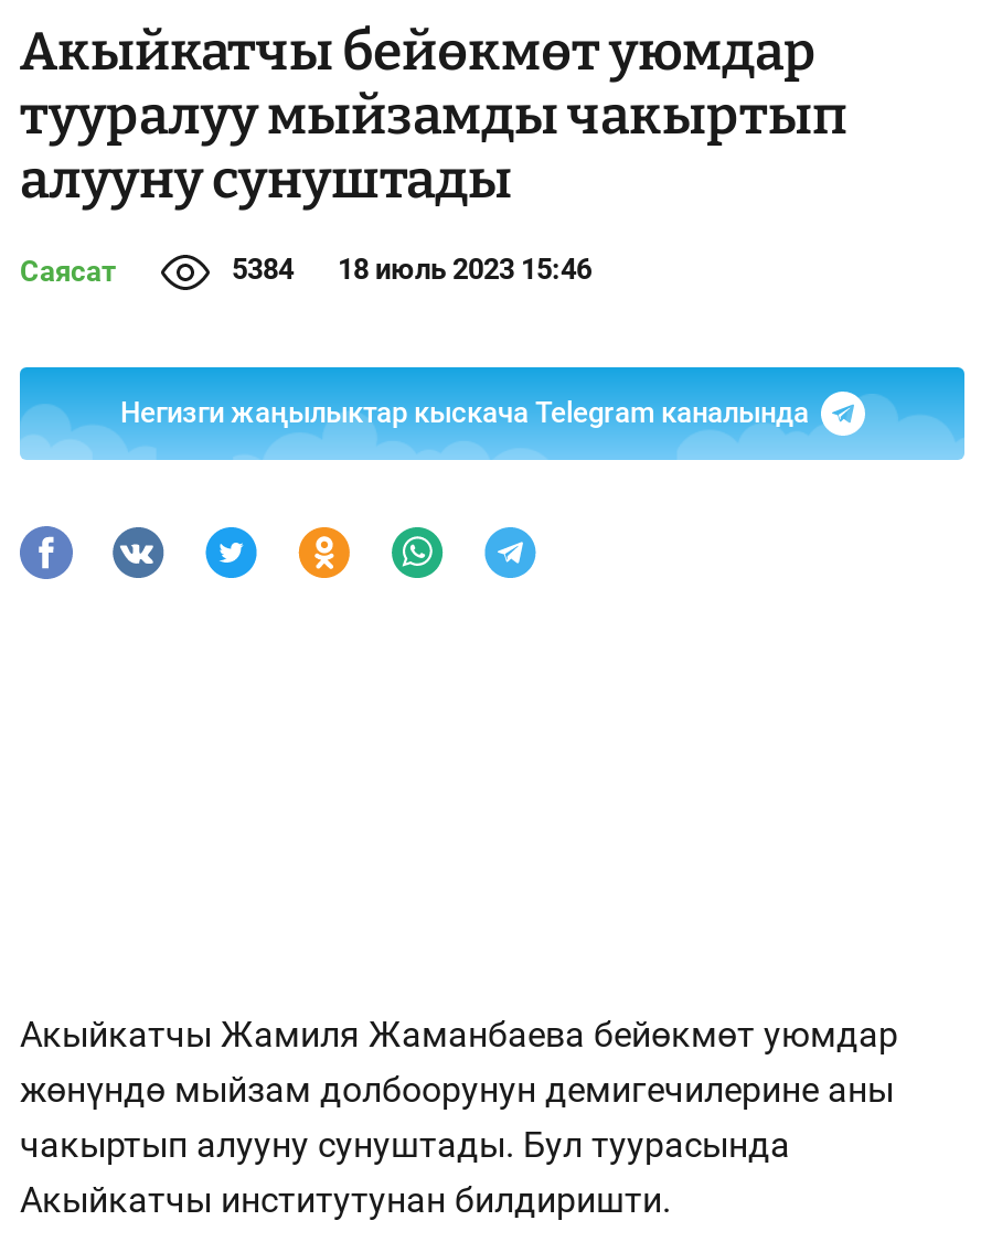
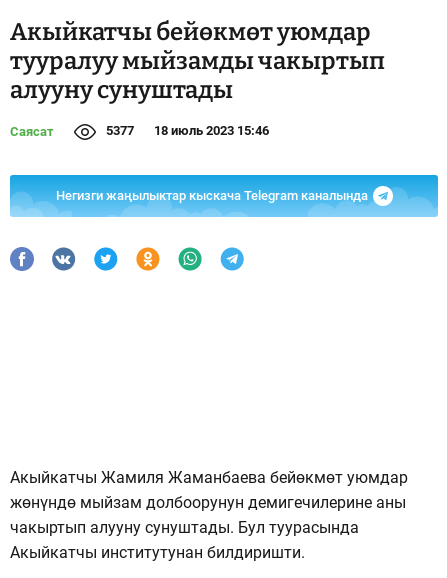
- 5384 18 июль 2023 15:46
+ 5377 18 июль 2023 15:46
